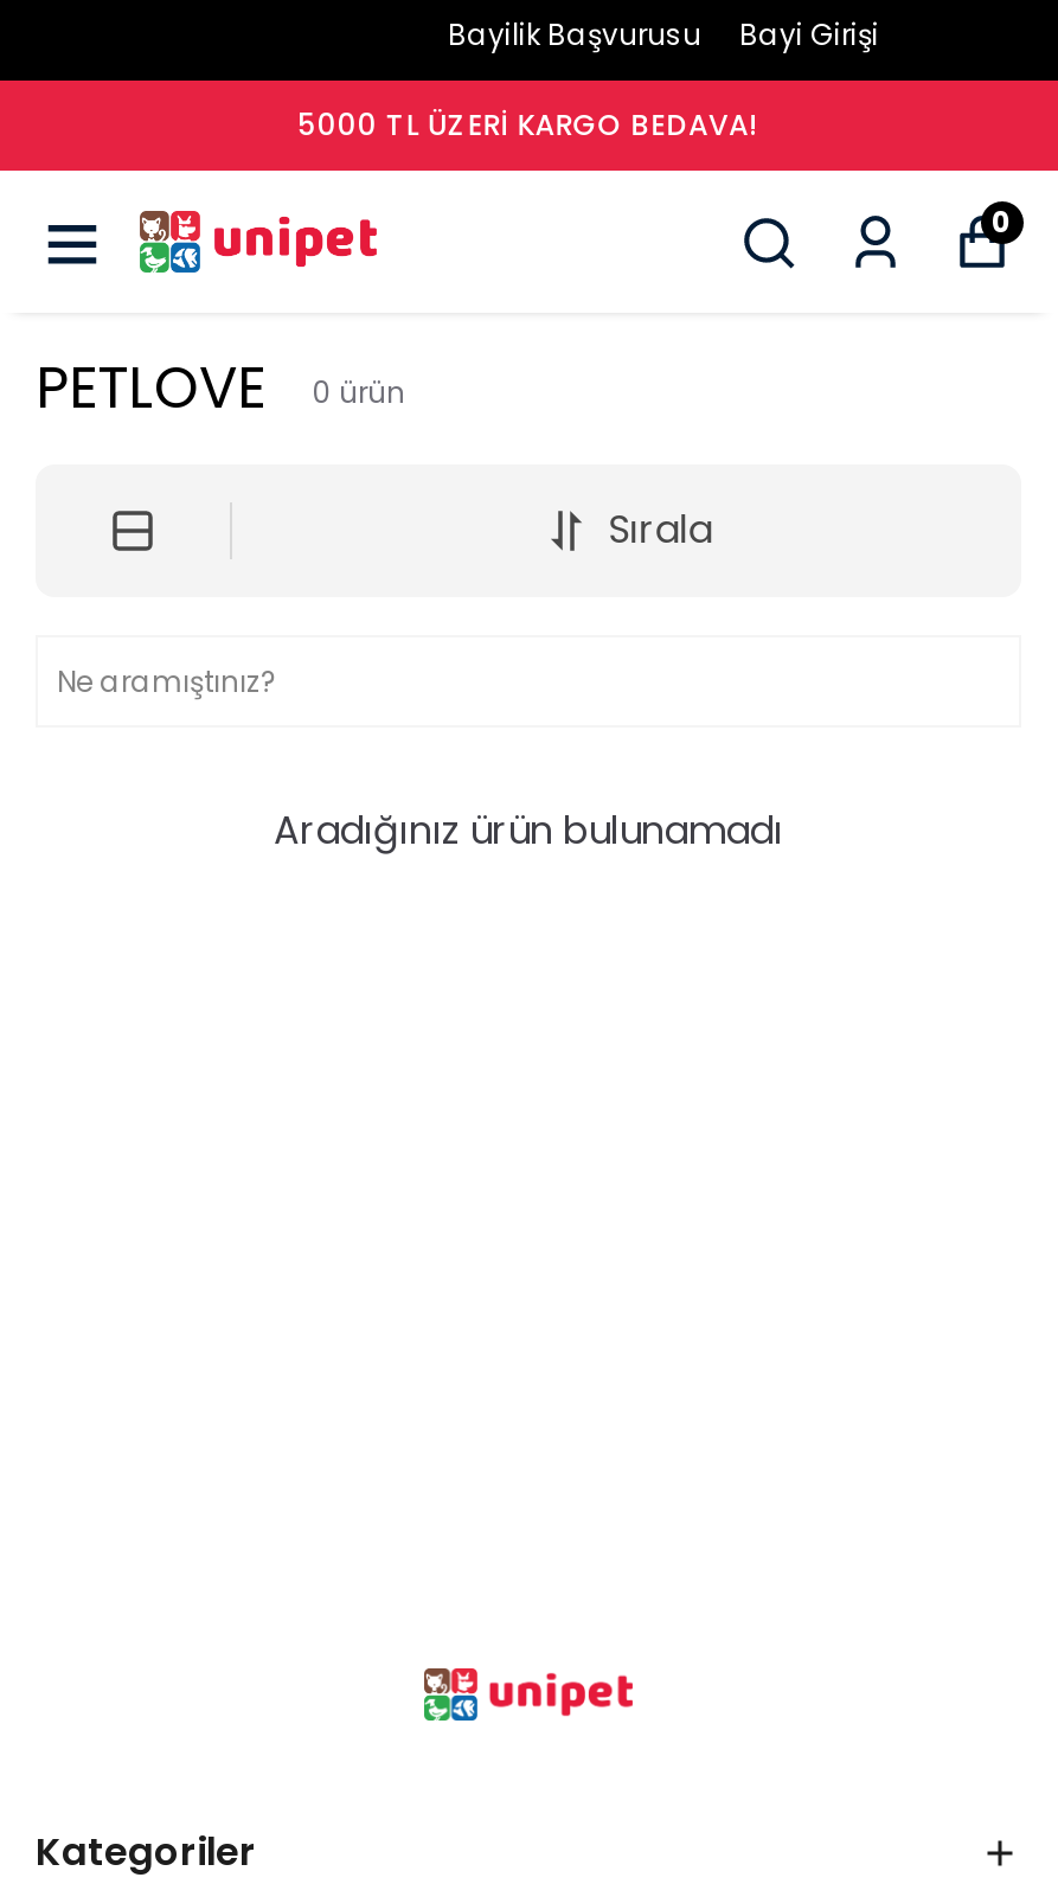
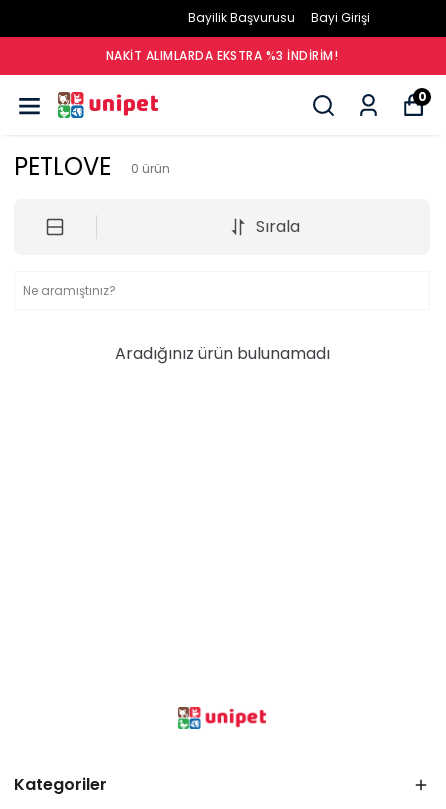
- 5000 TL ÜZERI KARGO BEDAVA!
+ NAKIT ALIMLARDA EKSTRA %3 İNDIRIM!
